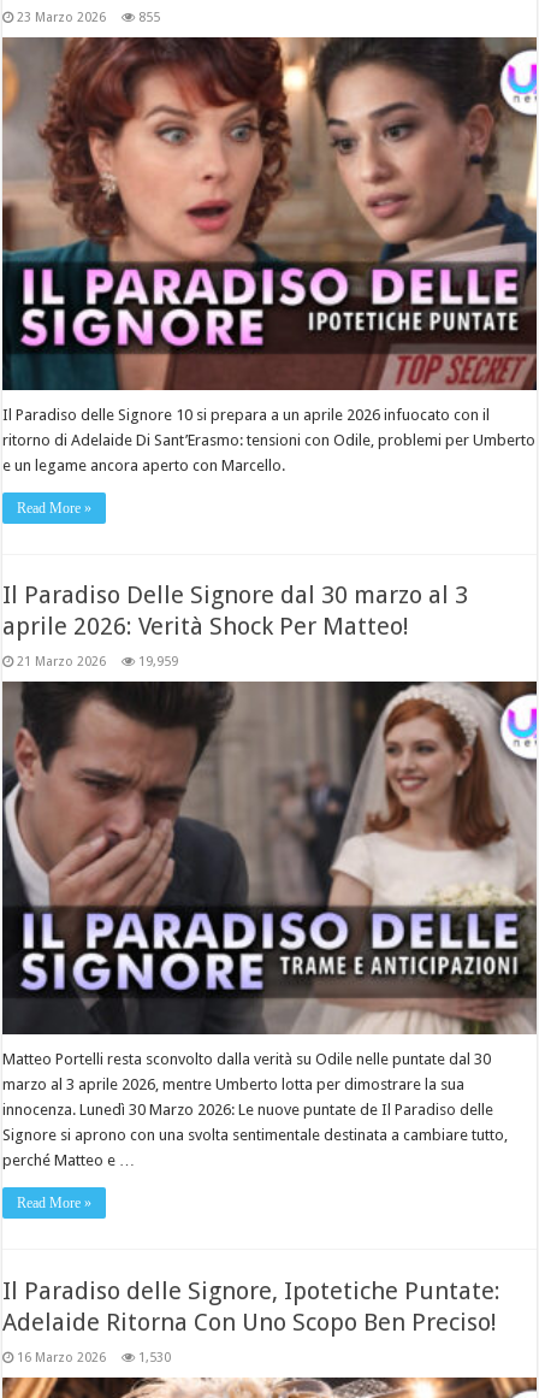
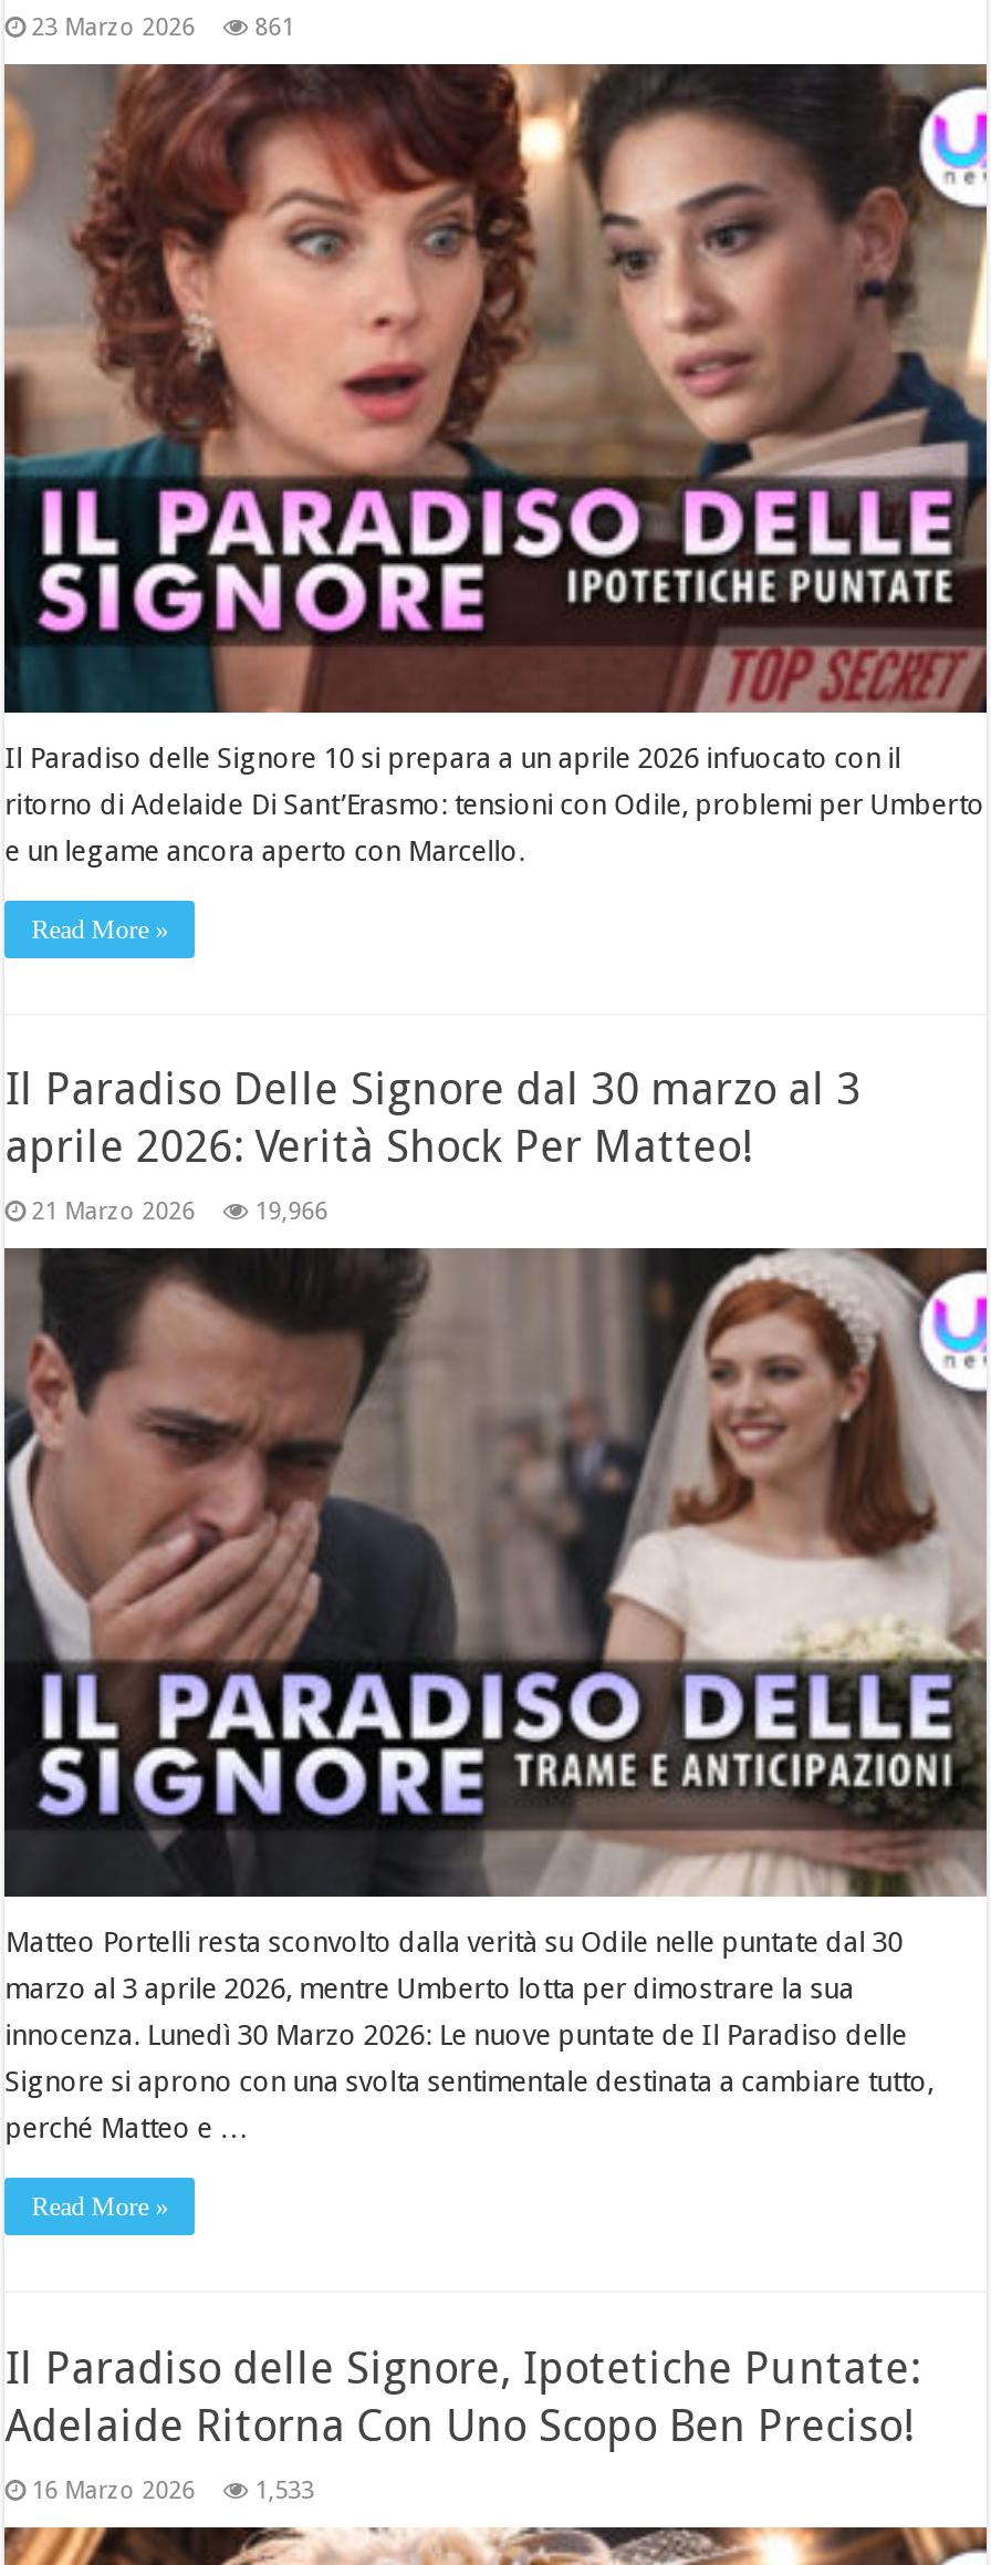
- 855
+ 861

- 19,959
+ 19,966

- 1,530
+ 1,533
